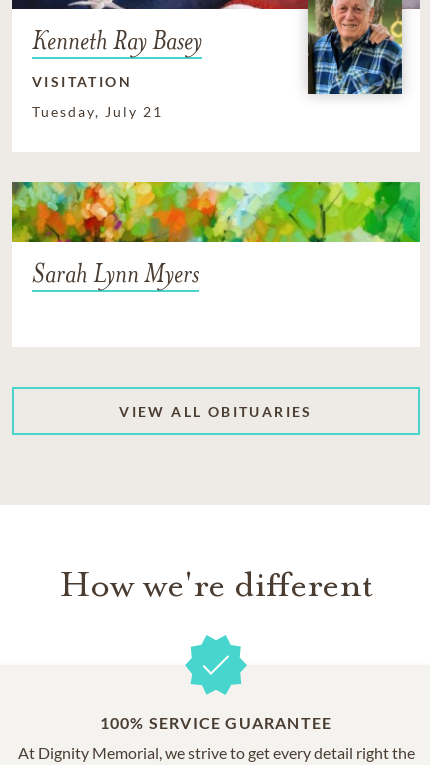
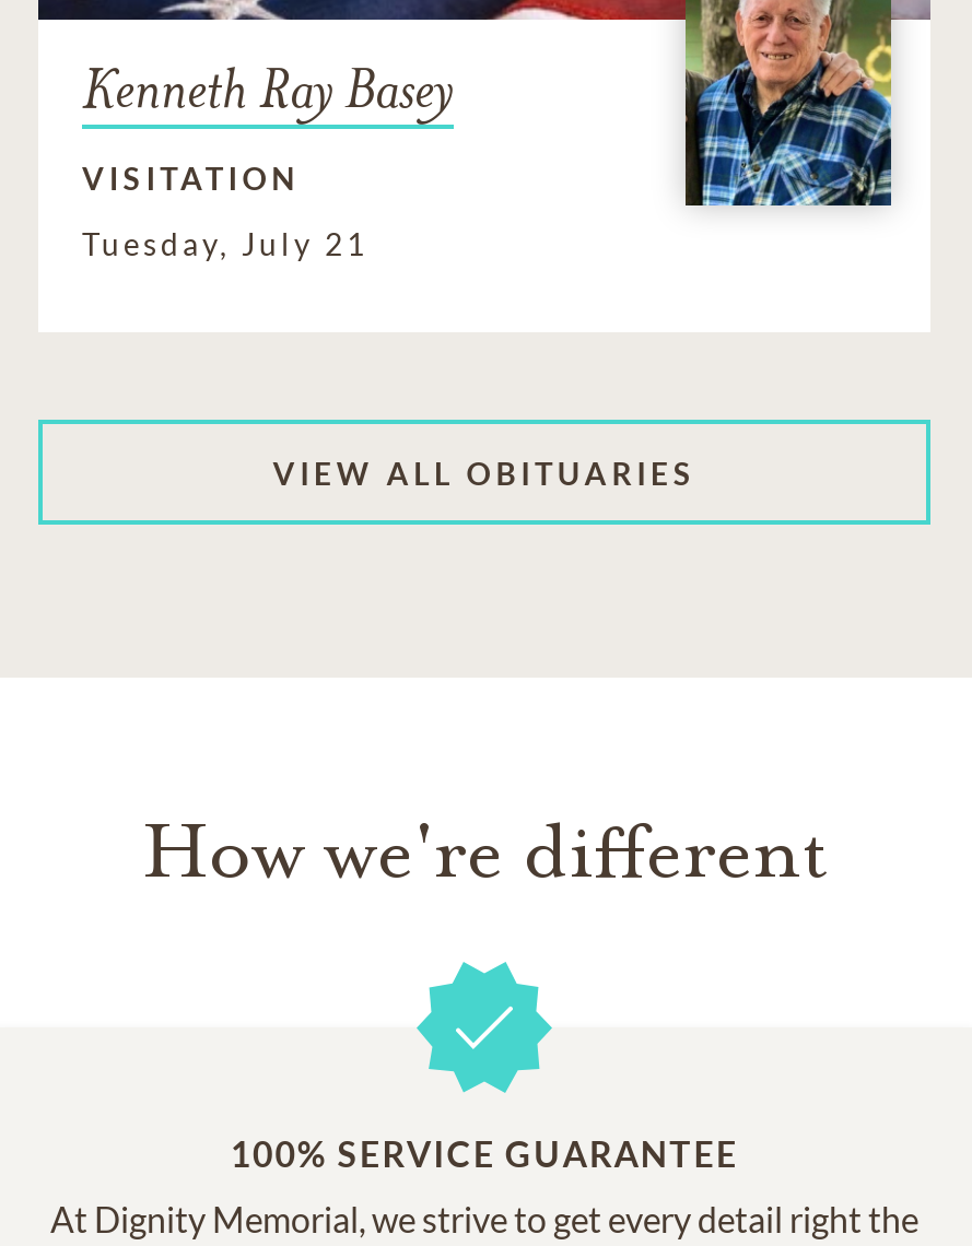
- [image]
- Sarah Lynn Myers
